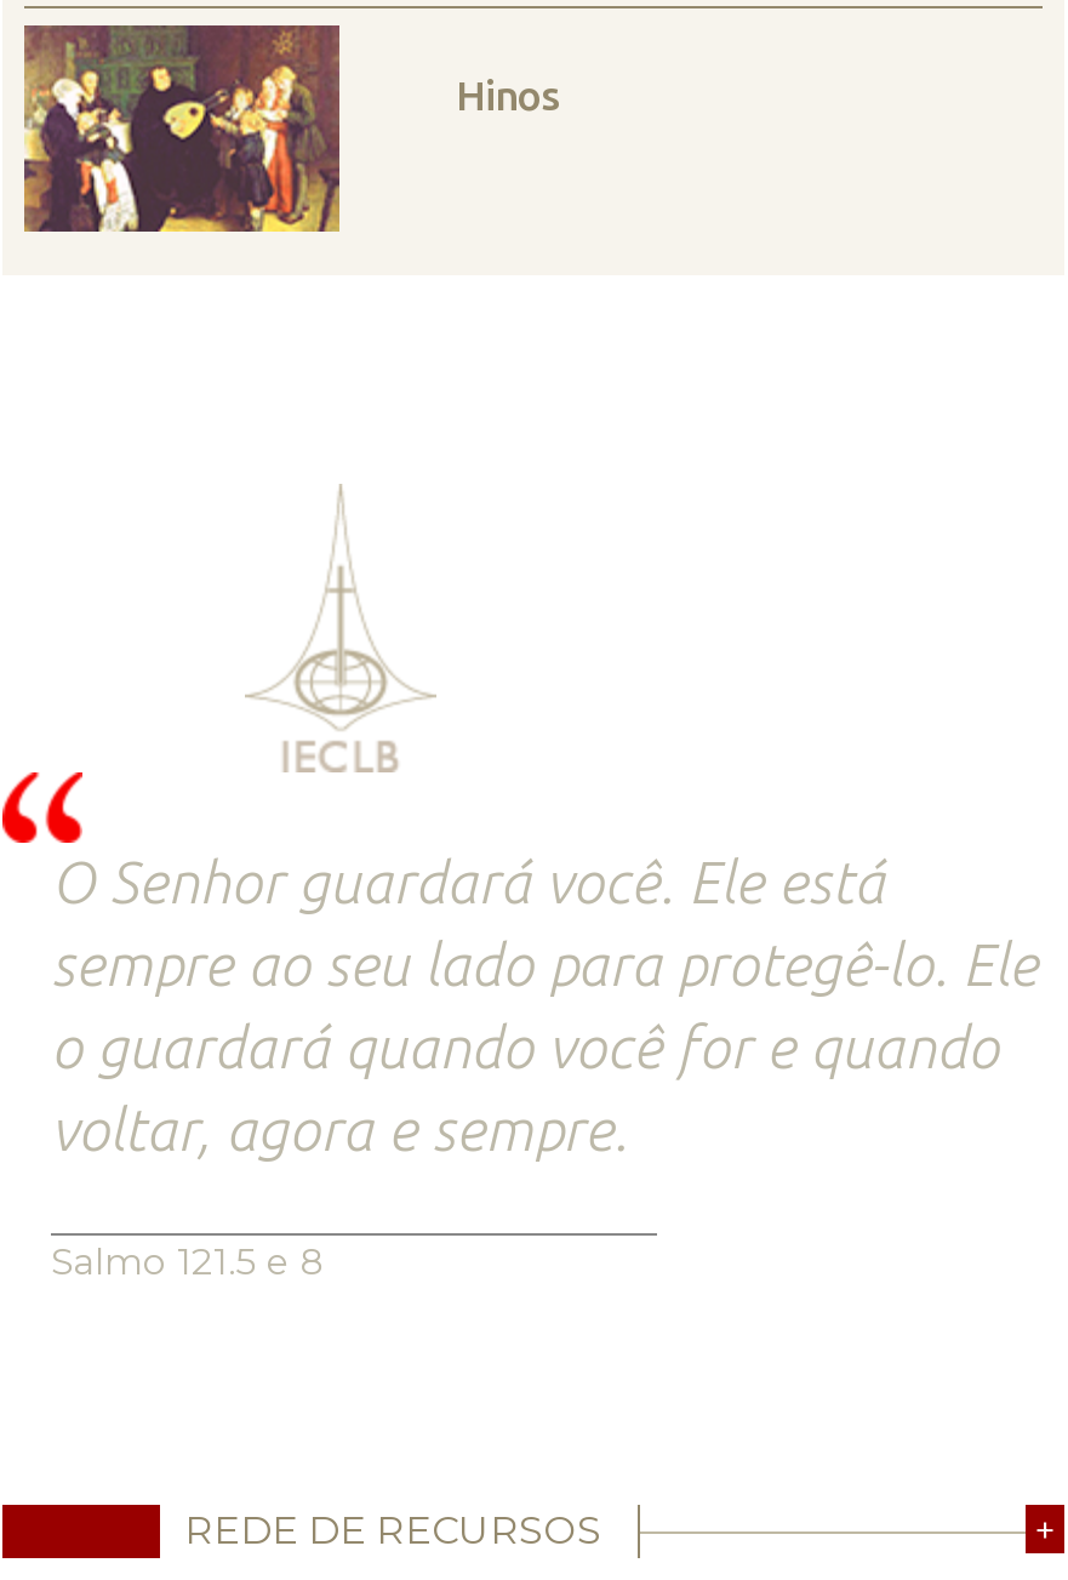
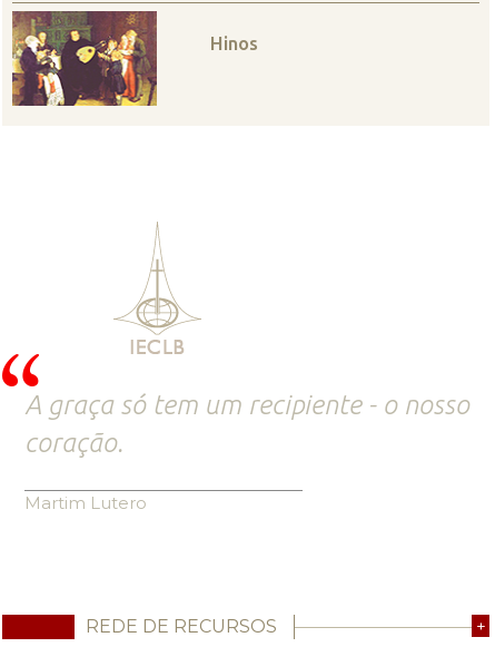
- O Senhor guardará você. Ele está
- sempre ao seu lado para protegê-lo. Ele
- o guardará quando você for e quando
- voltar, agora e sempre.
+ A graça só tem um recipiente - o nosso
+ coração.

- Salmo 121.5 e 8
+ Martim Lutero
